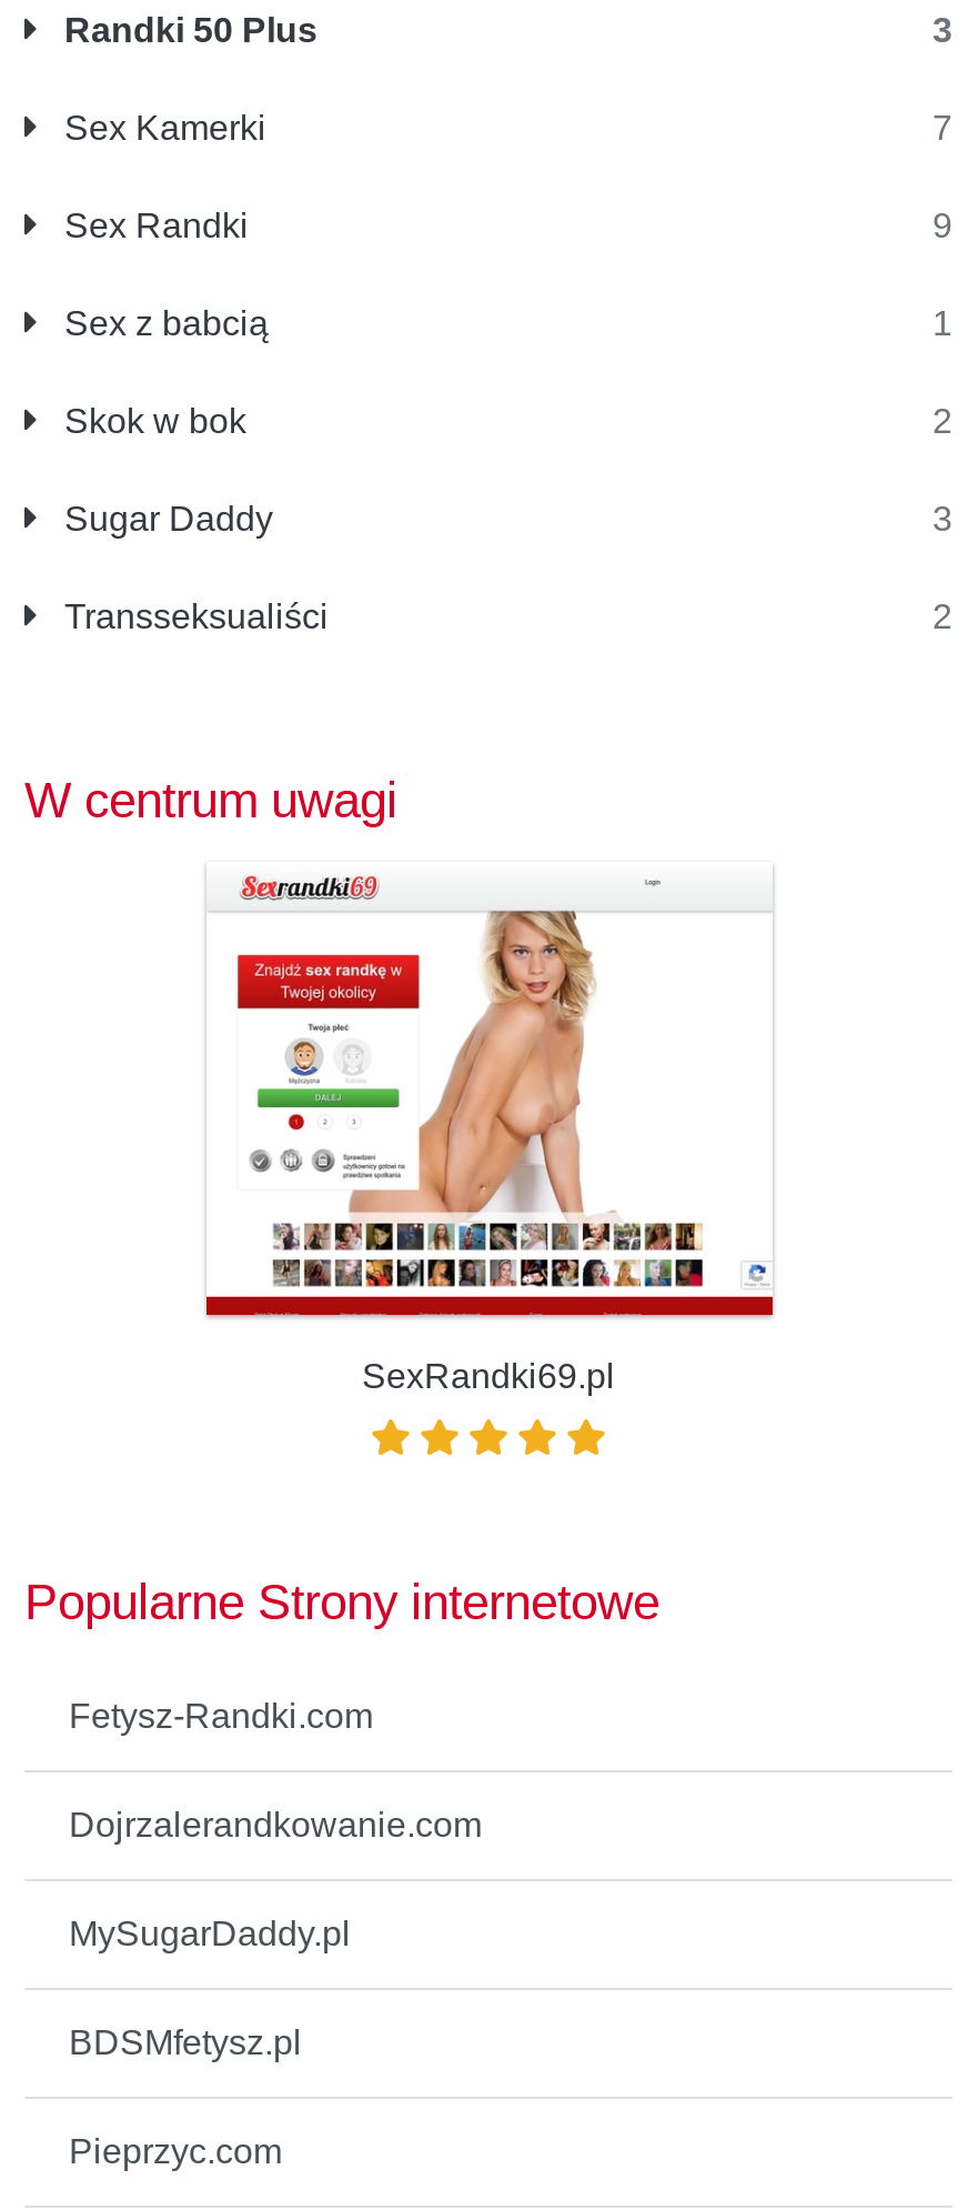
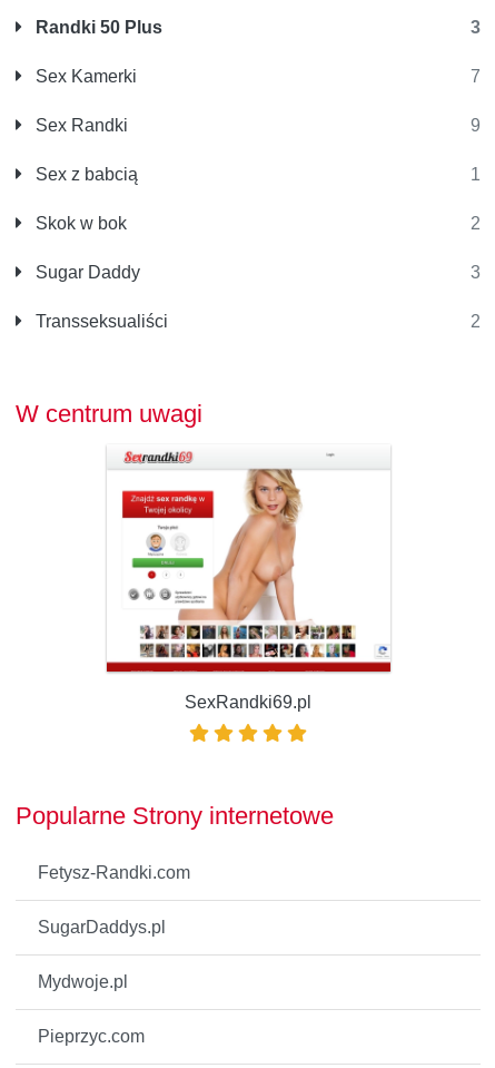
- Dojrzalerandkowanie.com
- MySugarDaddy.pl
- BDSMfetysz.pl
+ SugarDaddys.pl
+ Mydwoje.pl
